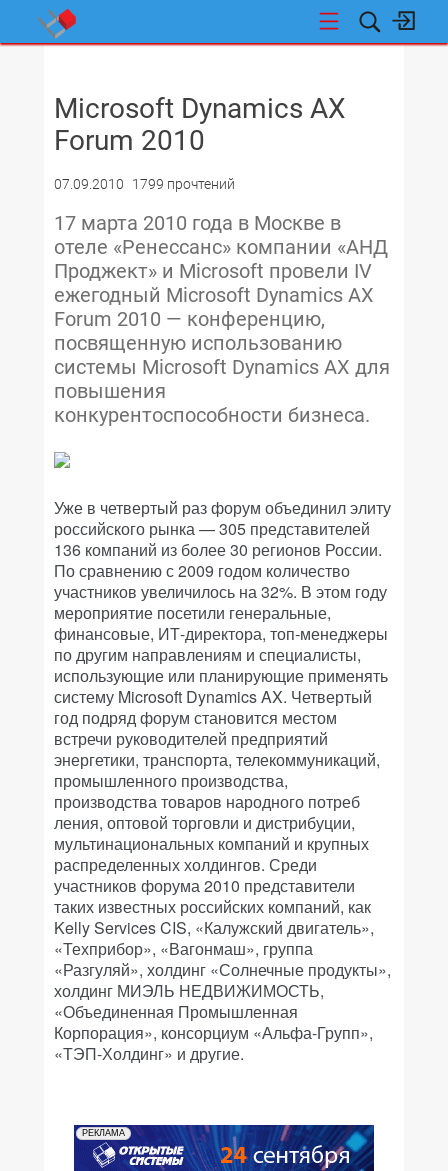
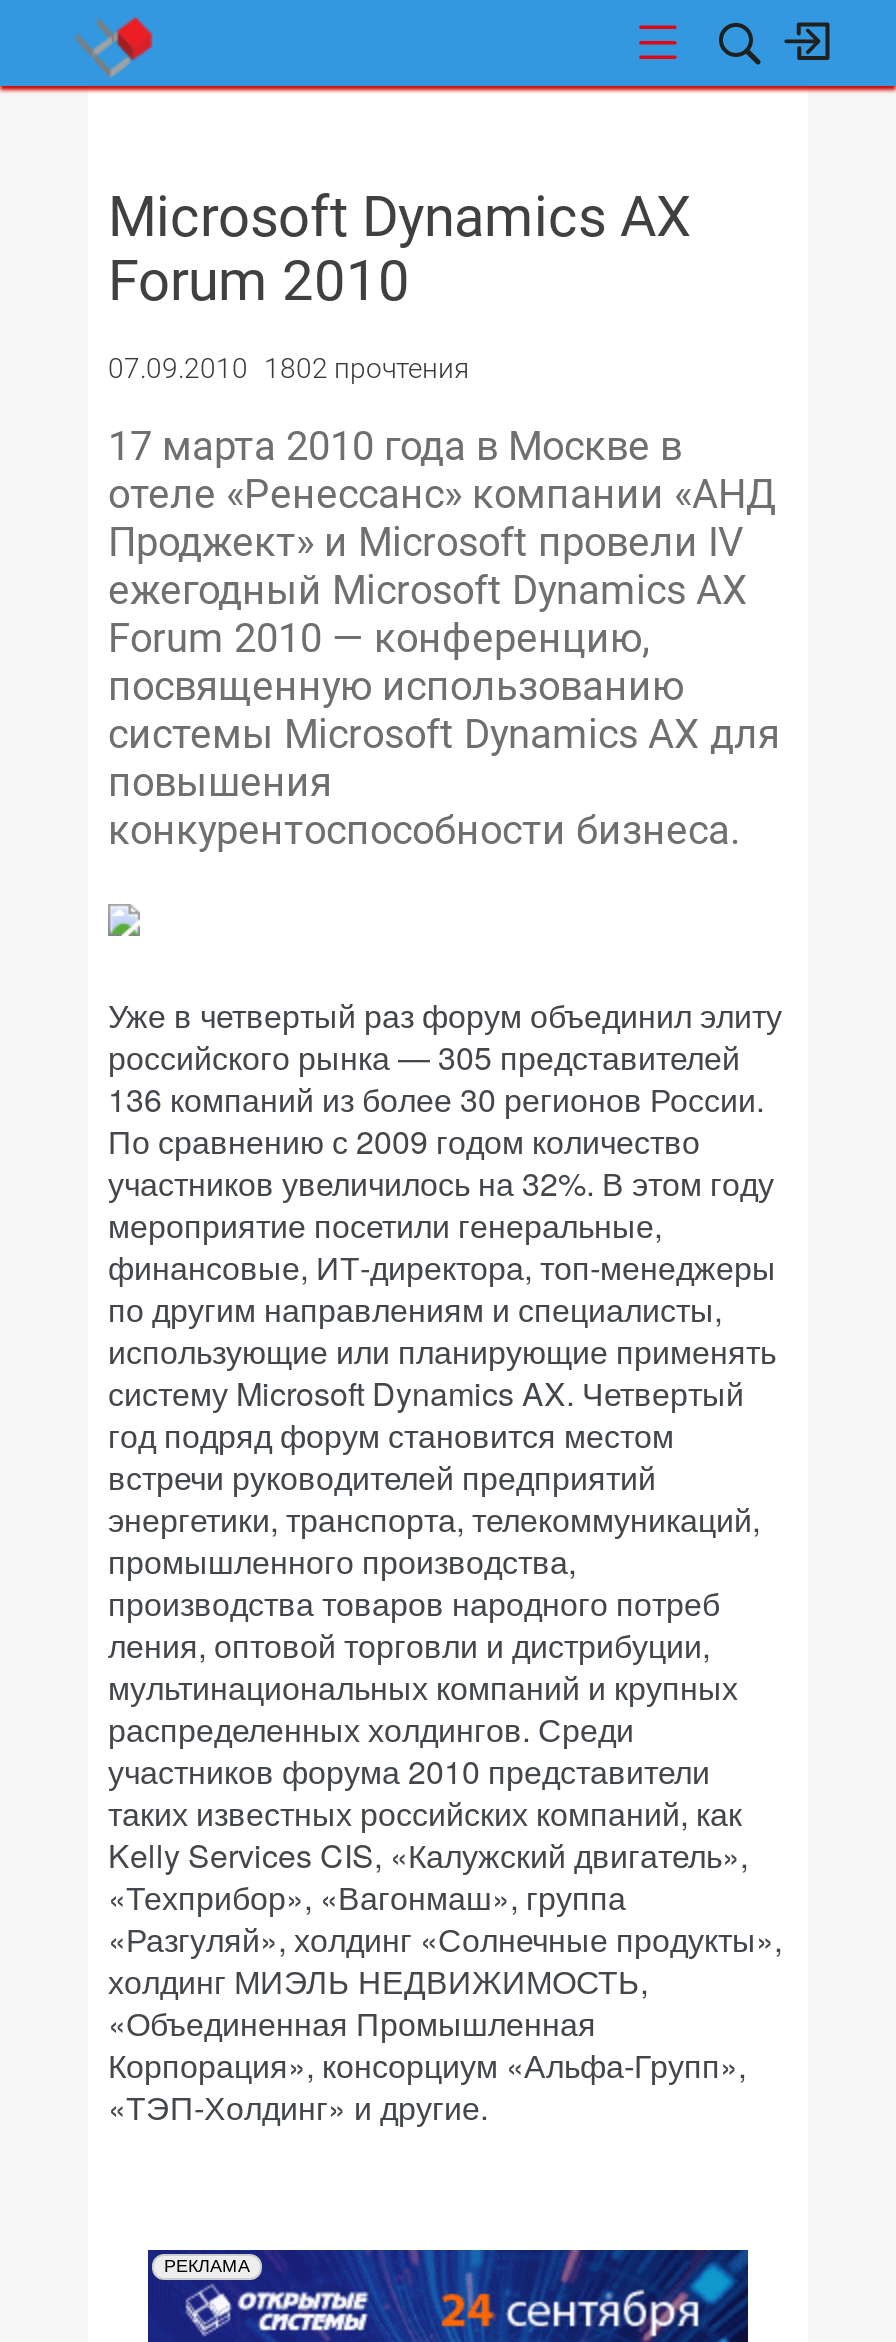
- 07.09.2010 1799 прочтений
+ 07.09.2010 1802 прочтения
